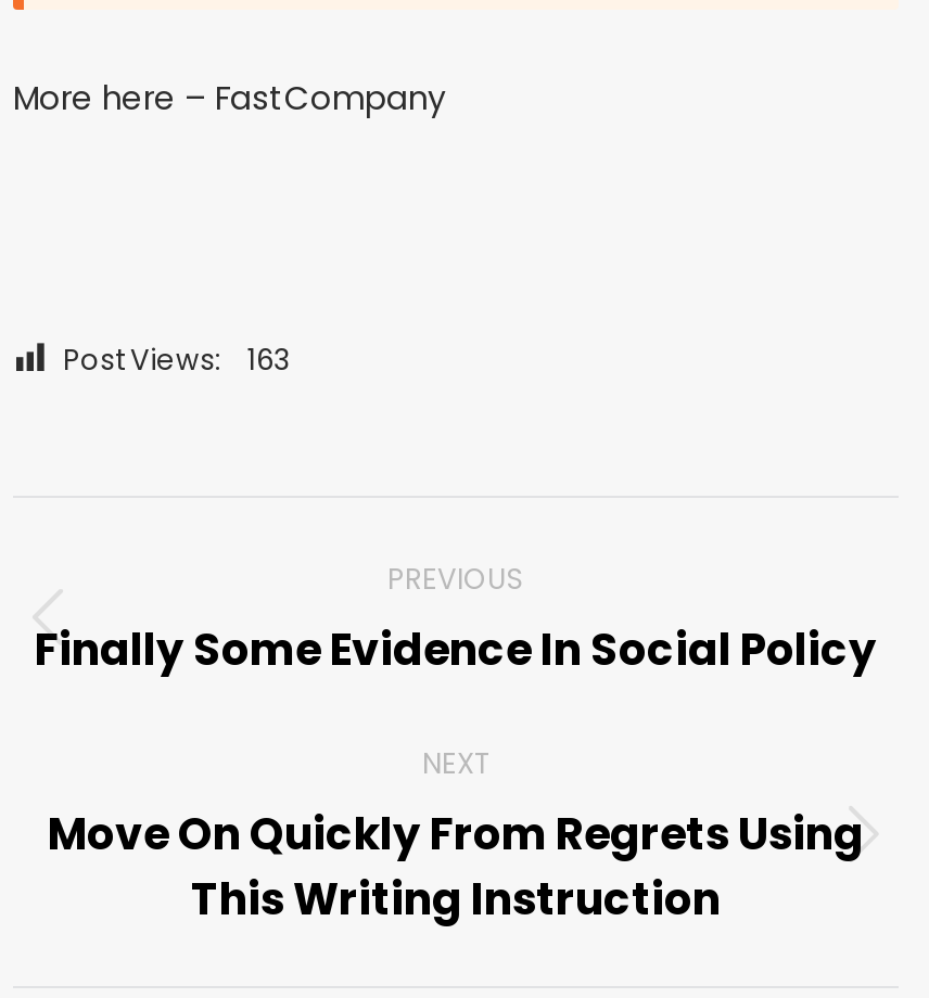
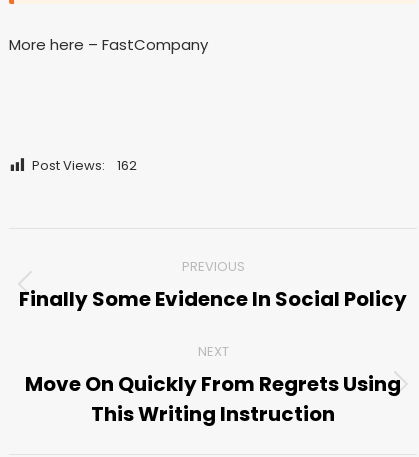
- Post Views: 163
+ Post Views: 162
